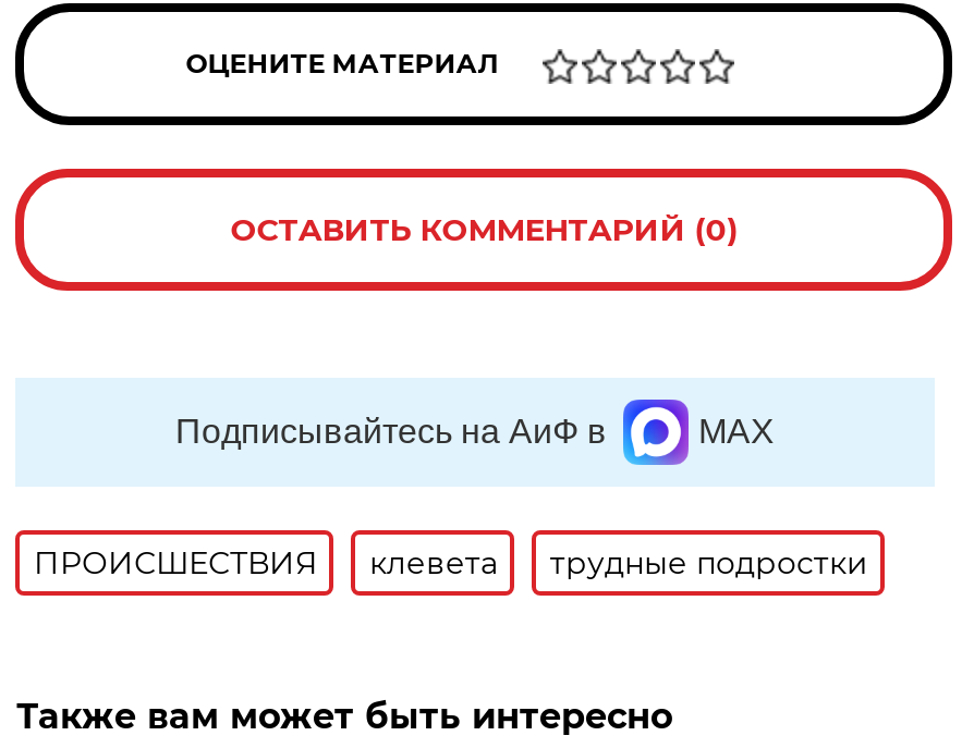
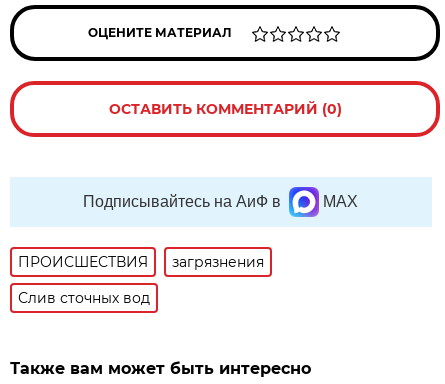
- клевета
- трудные подростки
+ загрязнения
+ Слив сточных вод
